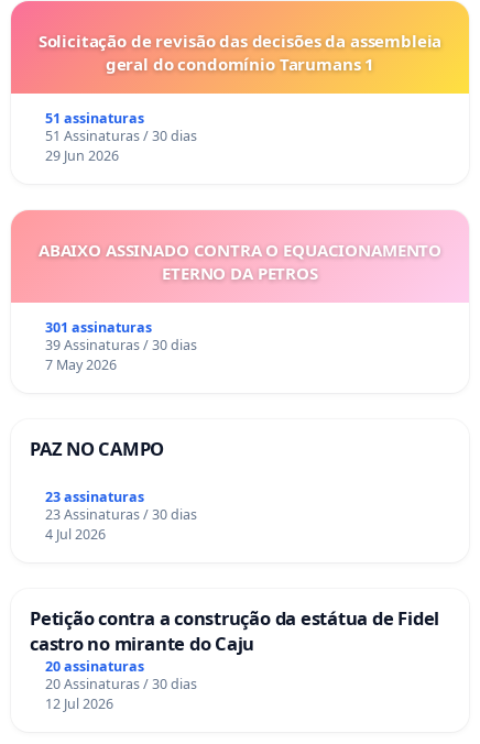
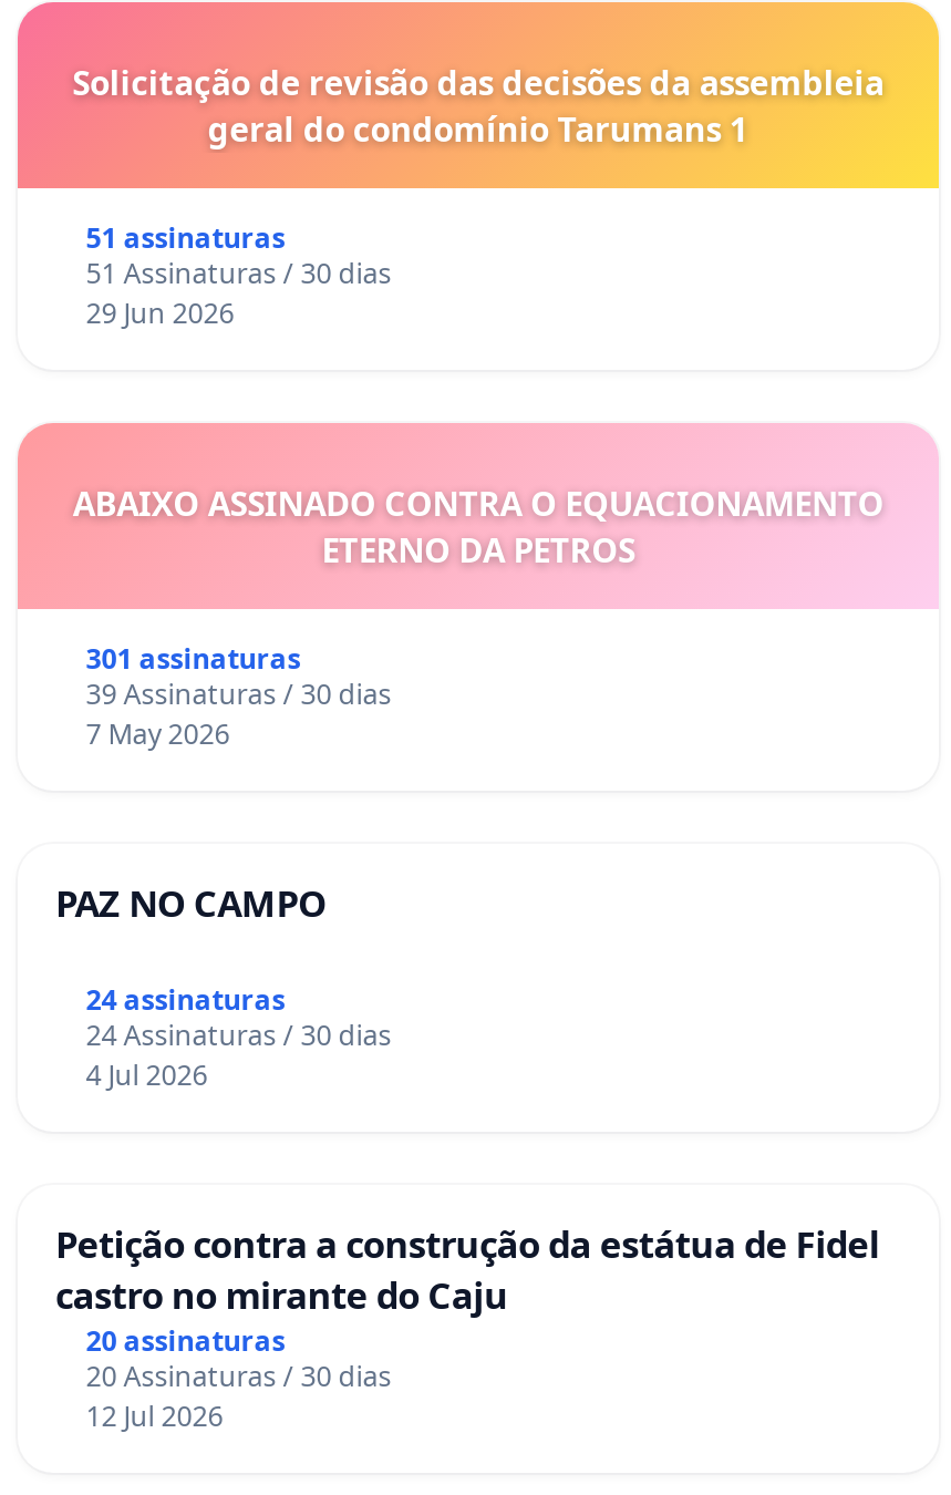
- 23 assinaturas
+ 24 assinaturas

- 23 Assinaturas / 30 dias
+ 24 Assinaturas / 30 dias
